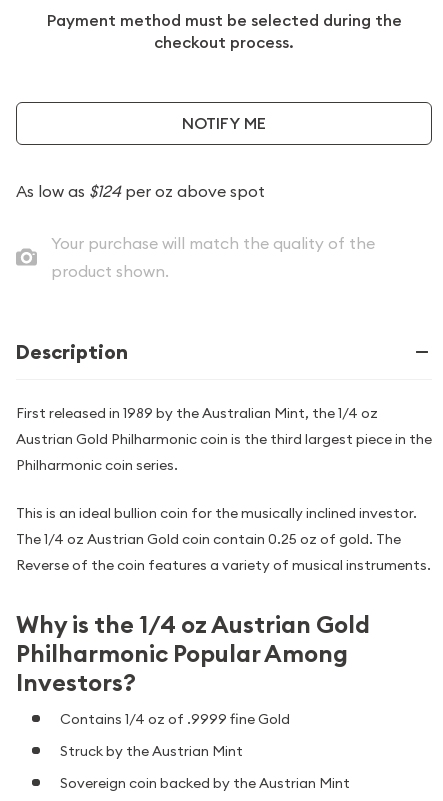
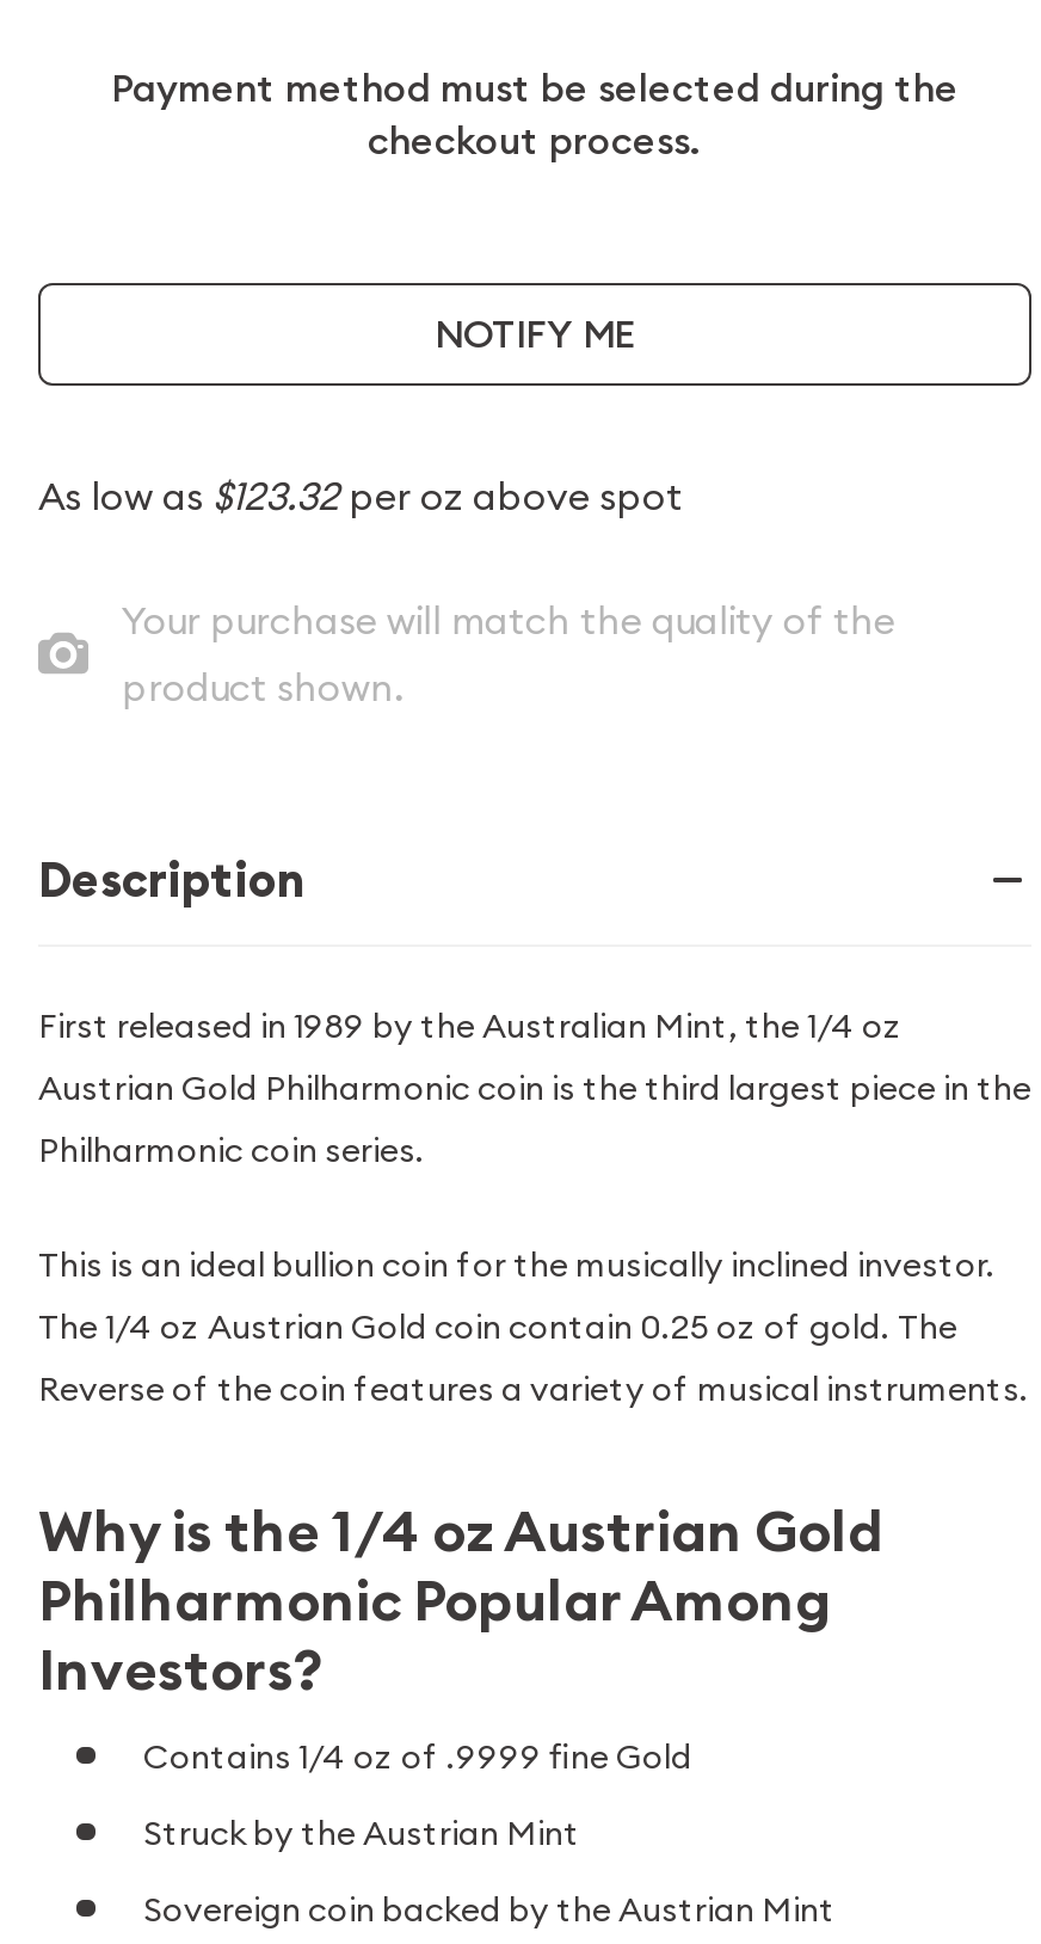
- As low as $124 per oz above spot
+ As low as $123.32 per oz above spot
